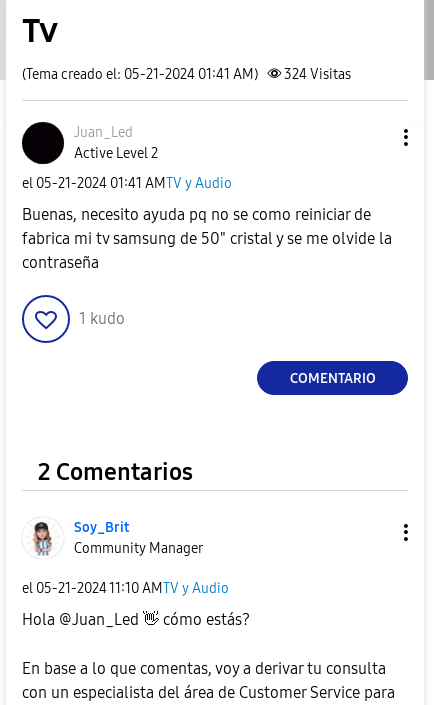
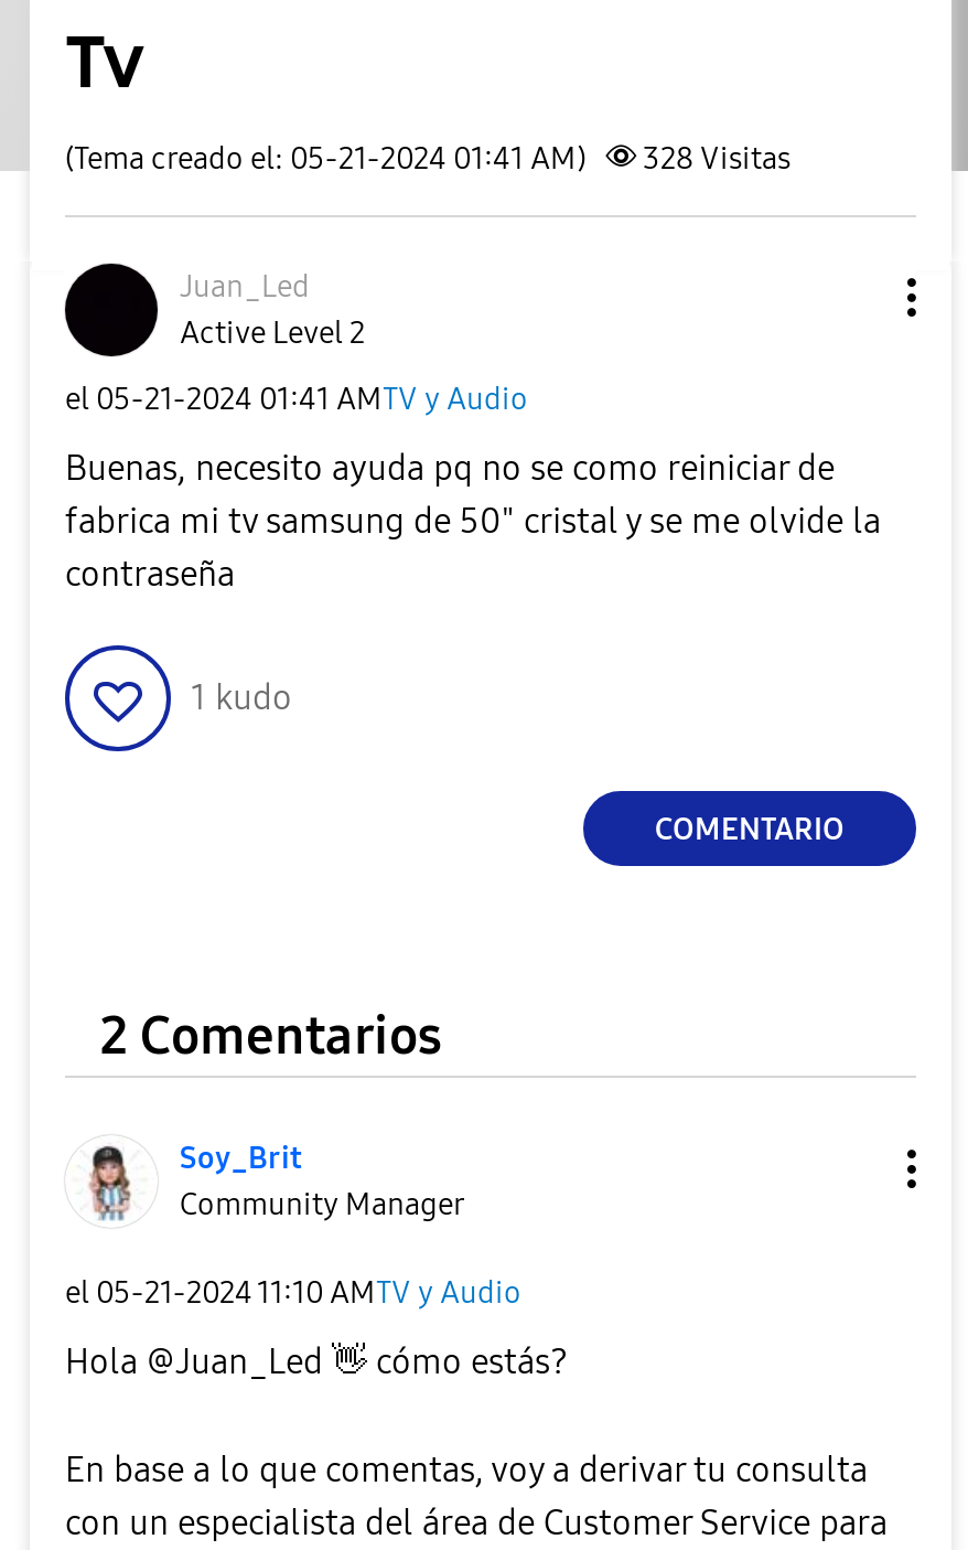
- (Tema creado el: 05-21-2024 01:41 AM) 324 Visitas
+ (Tema creado el: 05-21-2024 01:41 AM) 328 Visitas
